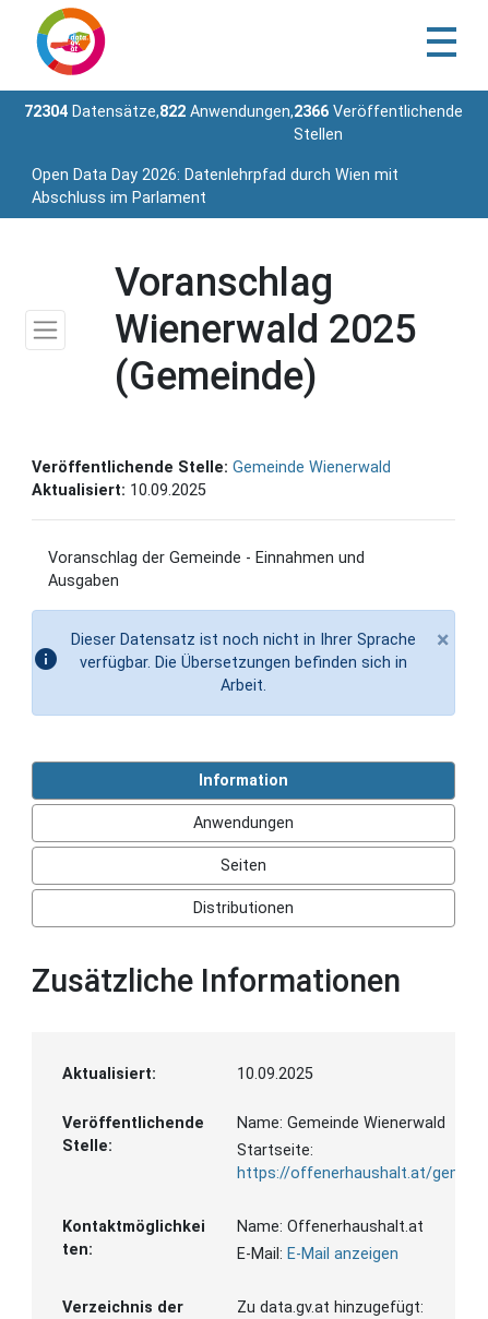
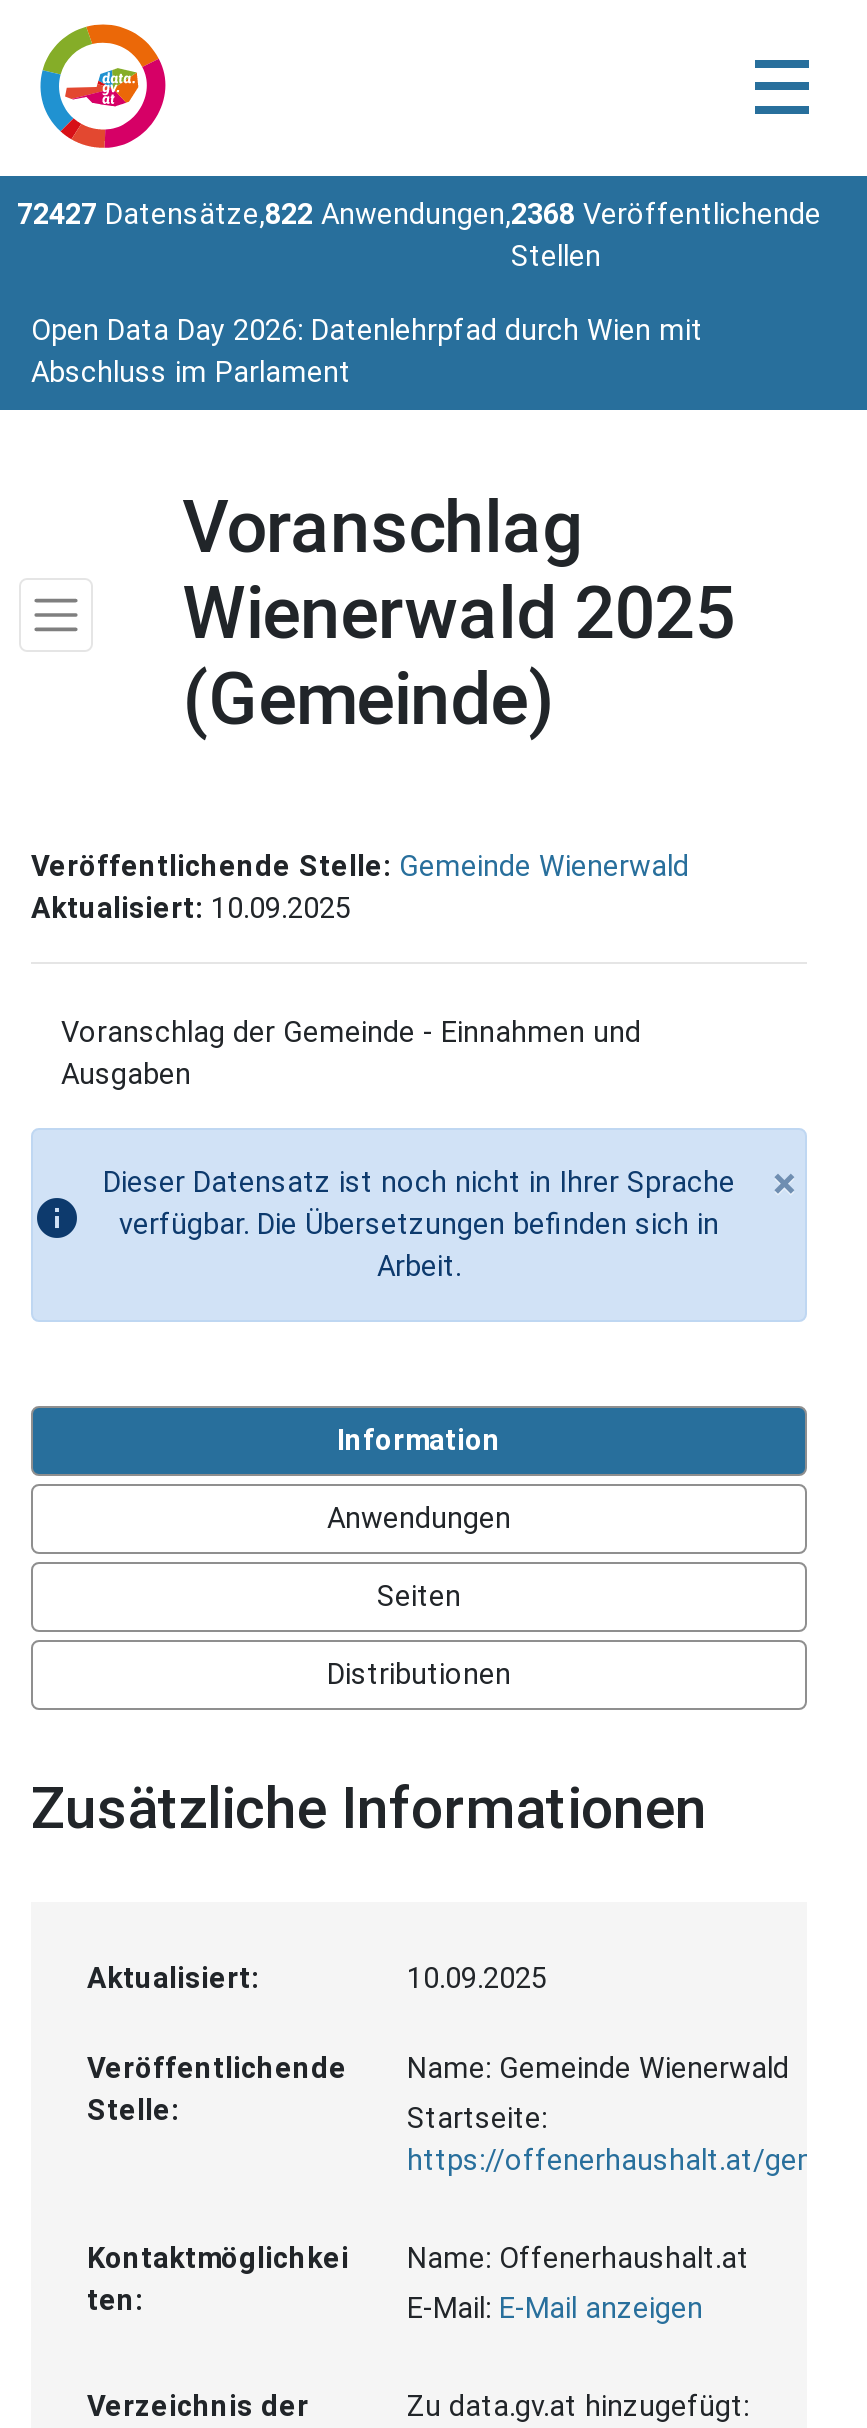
- 72304 Datensätze,822 Anwendungen,2366 Veröffentlichende
+ 72427 Datensätze,822 Anwendungen,2368 Veröffentlichende
